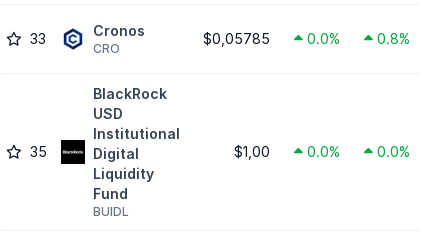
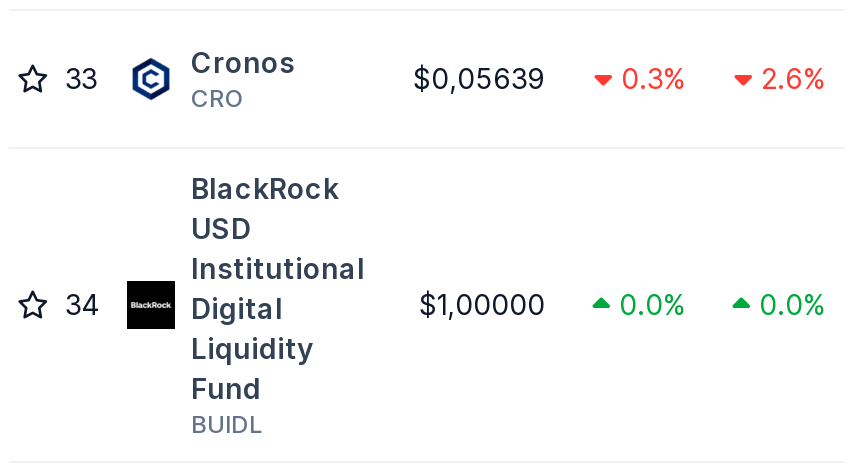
- $0,05785
+ $0,05639

- 0.0%
+ 0.3%

- 0.8%
+ 2.6%

- 35
+ 34

- $1,00
+ $1,00000
